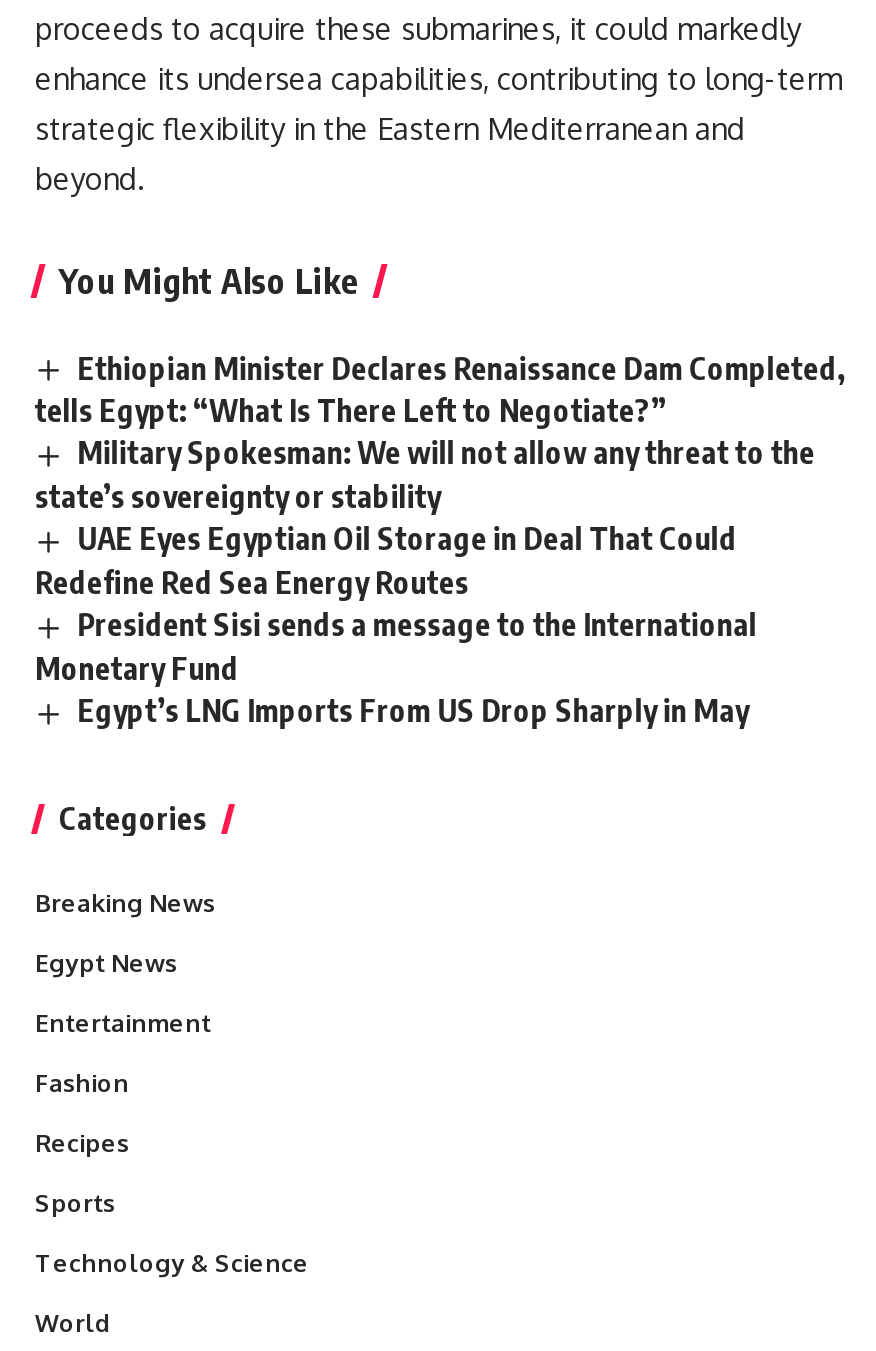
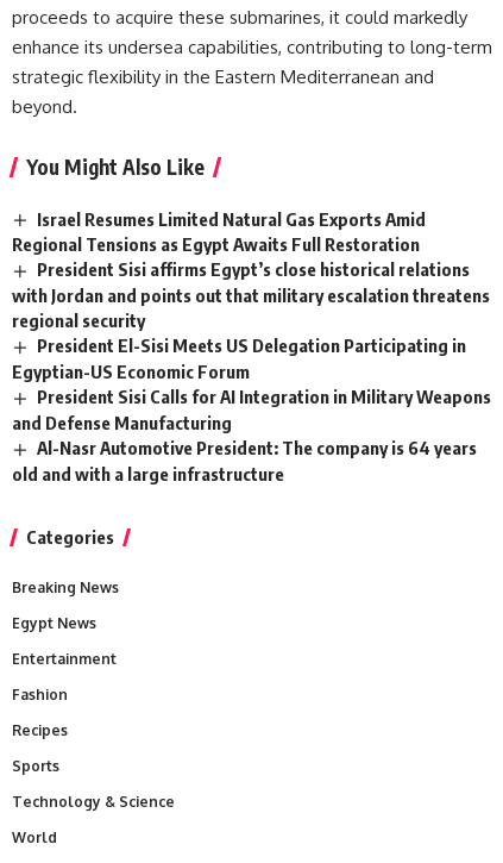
- Ethiopian Minister Declares Renaissance Dam Completed,
- tells Egypt: “What Is There Left to Negotiate?”
- Military Spokesman: We will not allow any threat to the
- state’s sovereignty or stability
- UAE Eyes Egyptian Oil Storage in Deal That Could
- Redefine Red Sea Energy Routes
- President Sisi sends a message to the International
- Monetary Fund
- Egypt’s LNG Imports From US Drop Sharply in May
+ Israel Resumes Limited Natural Gas Exports Amid
+ Regional Tensions as Egypt Awaits Full Restoration
+ President Sisi affirms Egypt’s close historical relations
+ with Jordan and points out that military escalation threatens
+ regional security
+ President El-Sisi Meets US Delegation Participating in
+ Egyptian-US Economic Forum
+ President Sisi Calls for AI Integration in Military Weapons
+ and Defense Manufacturing
+ Al-Nasr Automotive President: The company is 64 years
+ old and with a large infrastructure
